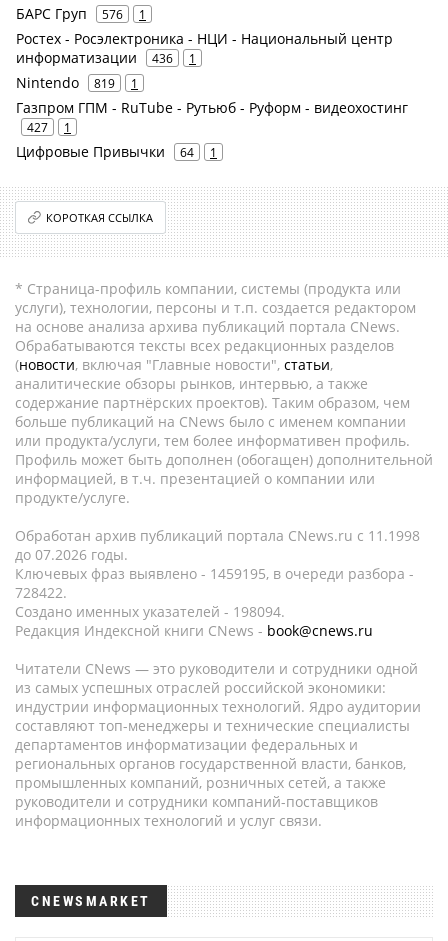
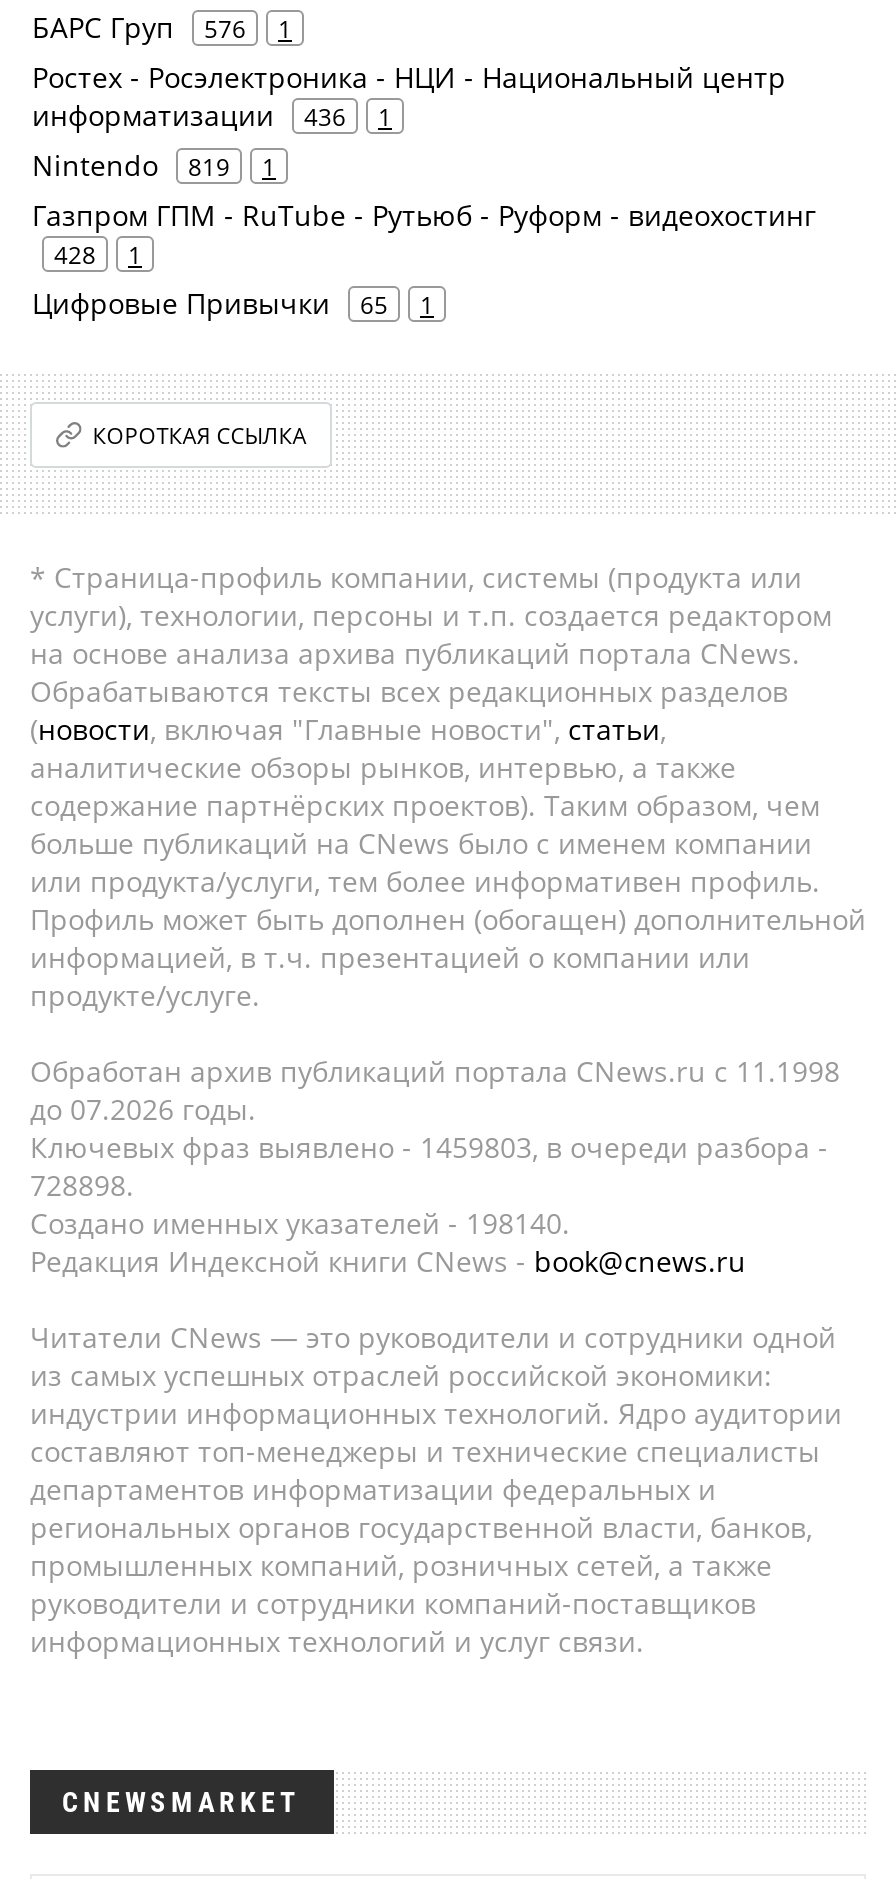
- 427 1
+ 428 1

- Цифровые Привычки 64 1
+ Цифровые Привычки 65 1

- Ключевых фраз выявлено - 1459195, в очереди разбора -
+ Ключевых фраз выявлено - 1459803, в очереди разбора -

- 728422.
+ 728898.

- Создано именных указателей - 198094.
+ Создано именных указателей - 198140.
